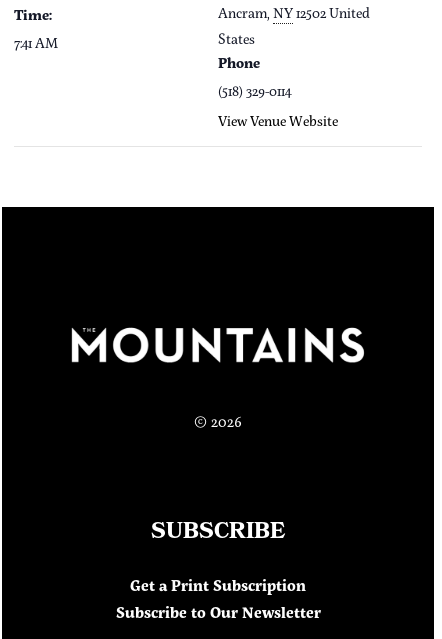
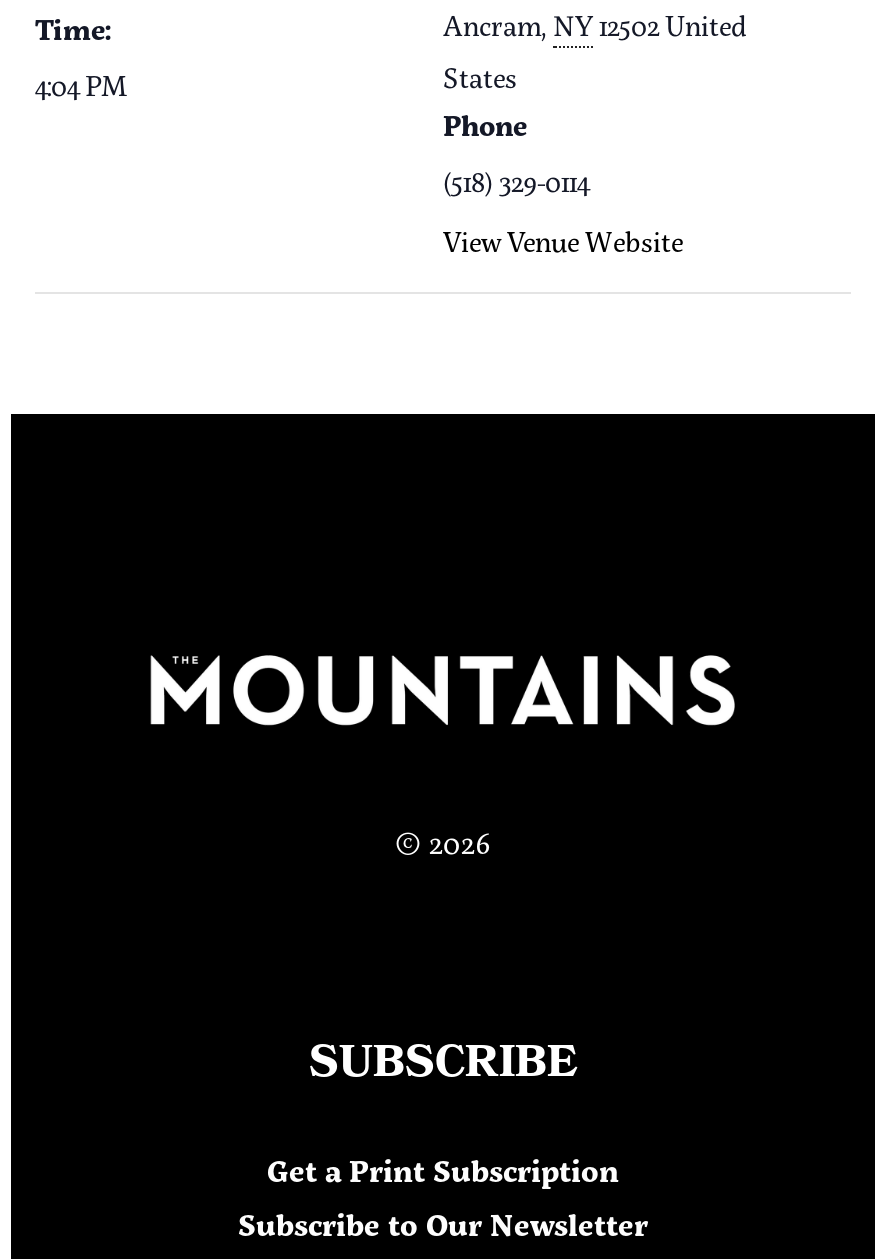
- 7:41 AM
+ 4:04 PM
